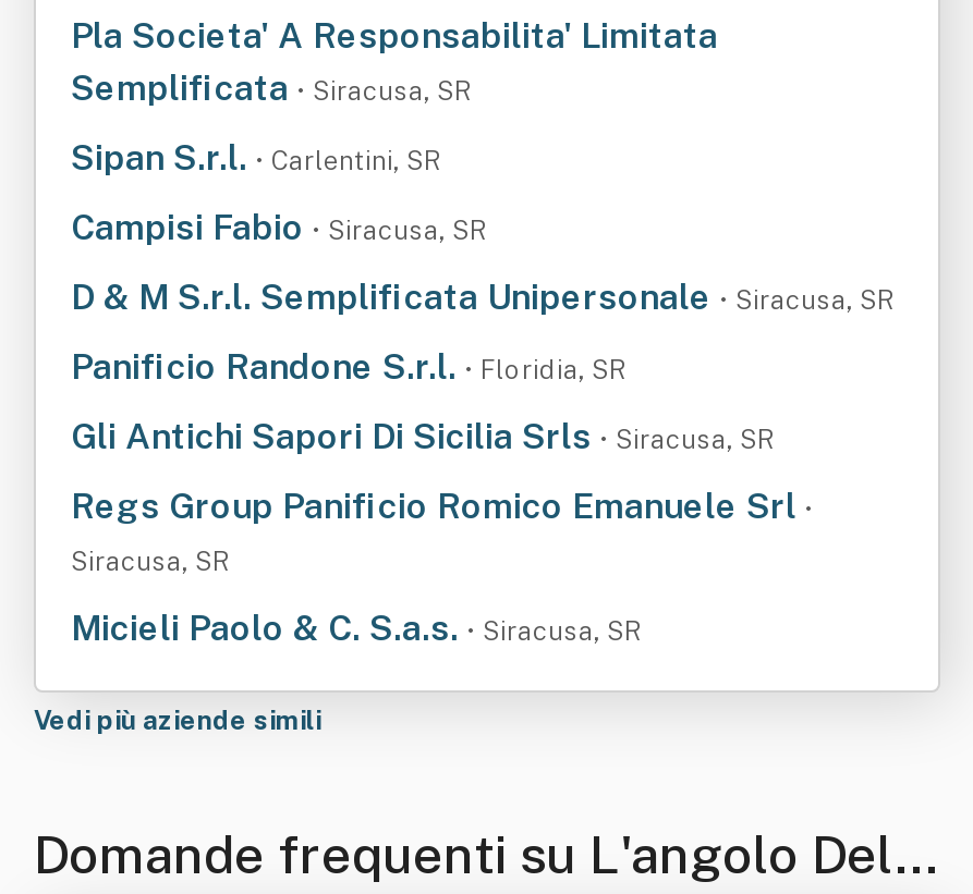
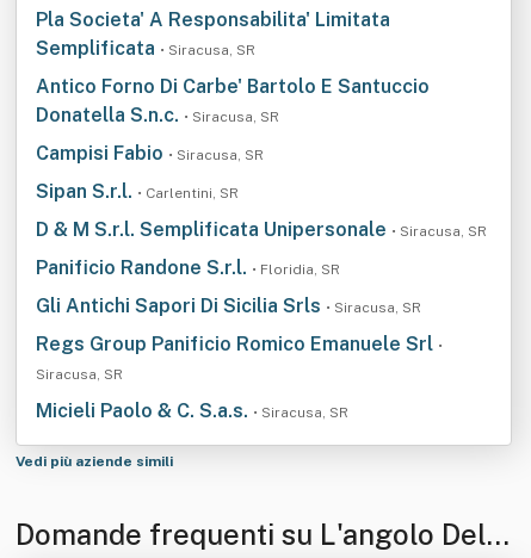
+ Antico Forno Di Carbe' Bartolo E Santuccio
+ Donatella S.n.c. • Siracusa, SR

moved down: Sipan S.r.l. • Carlentini, SR
